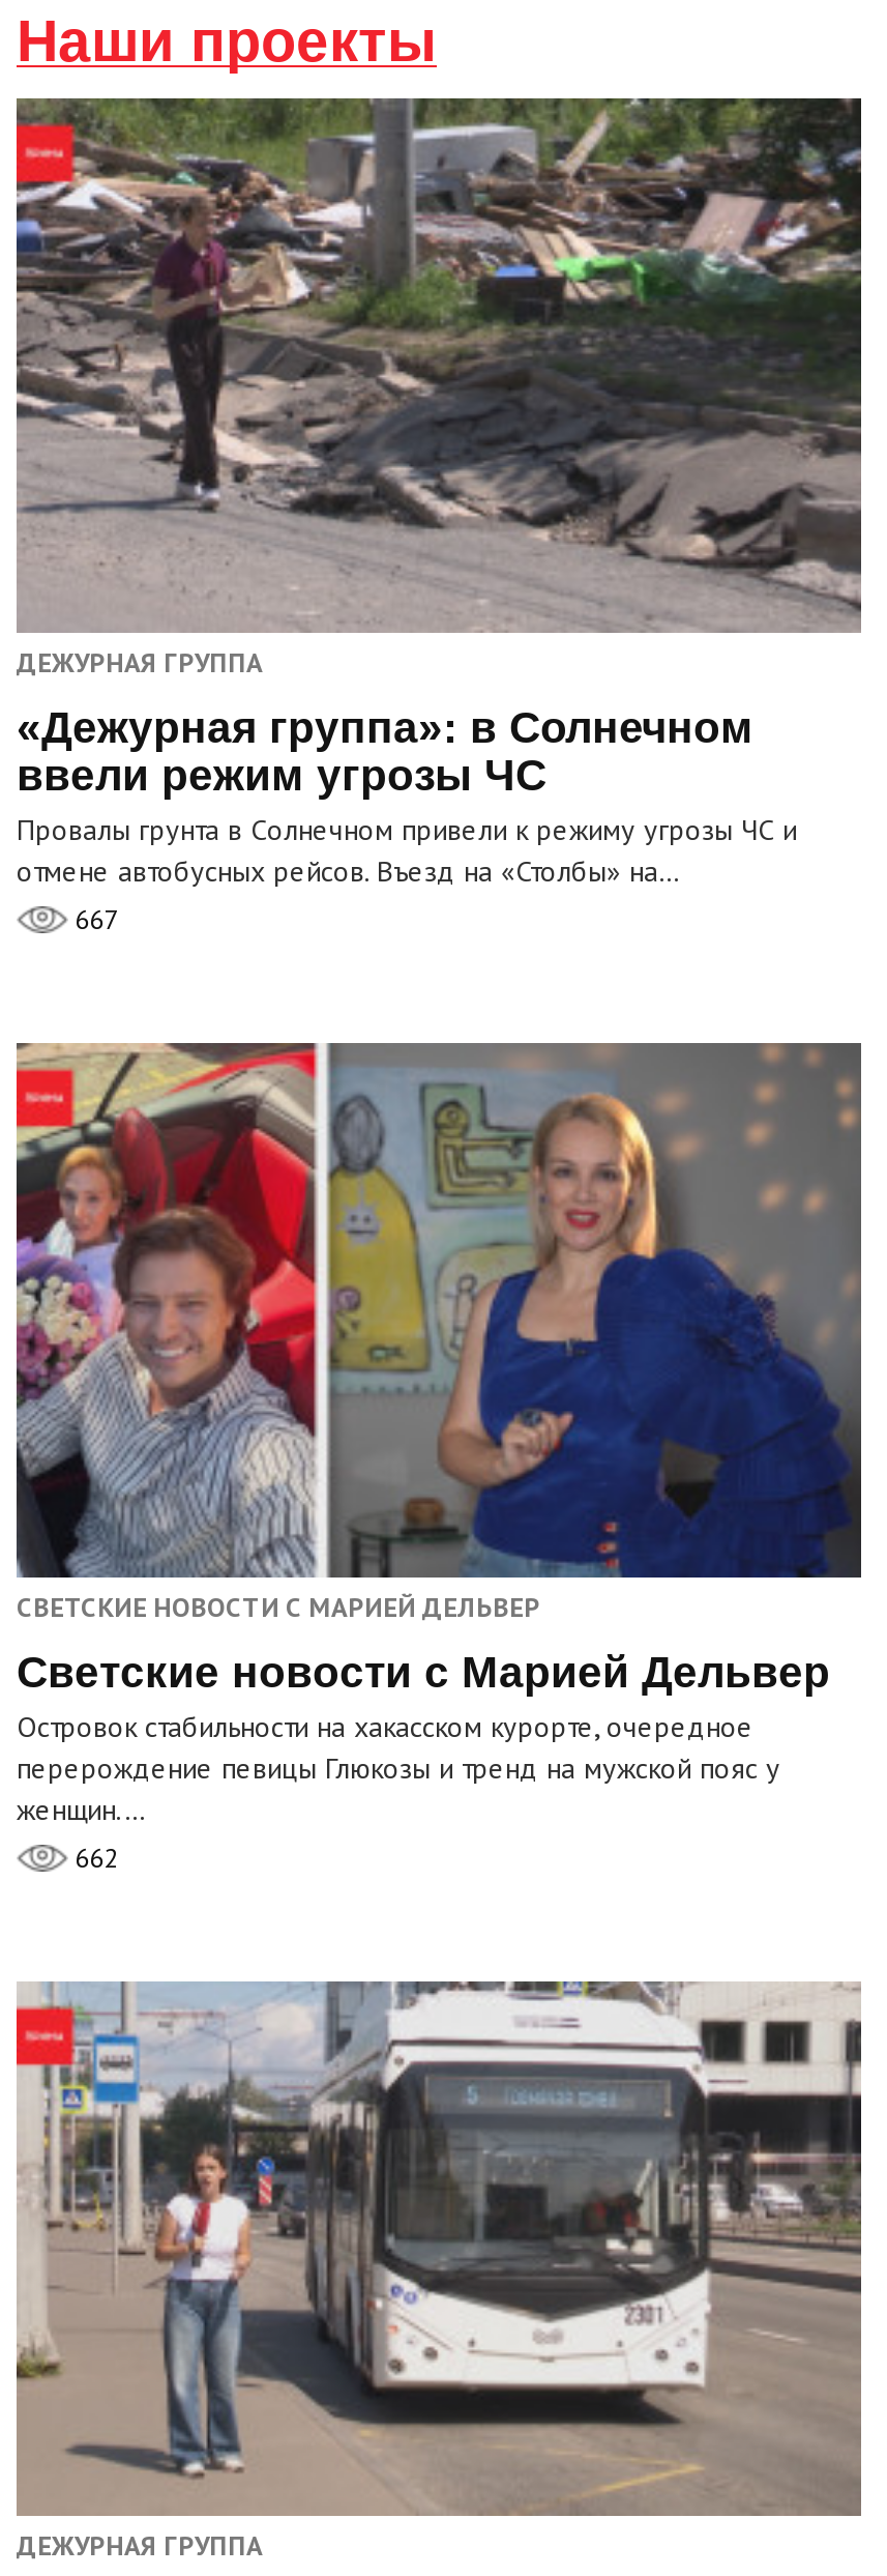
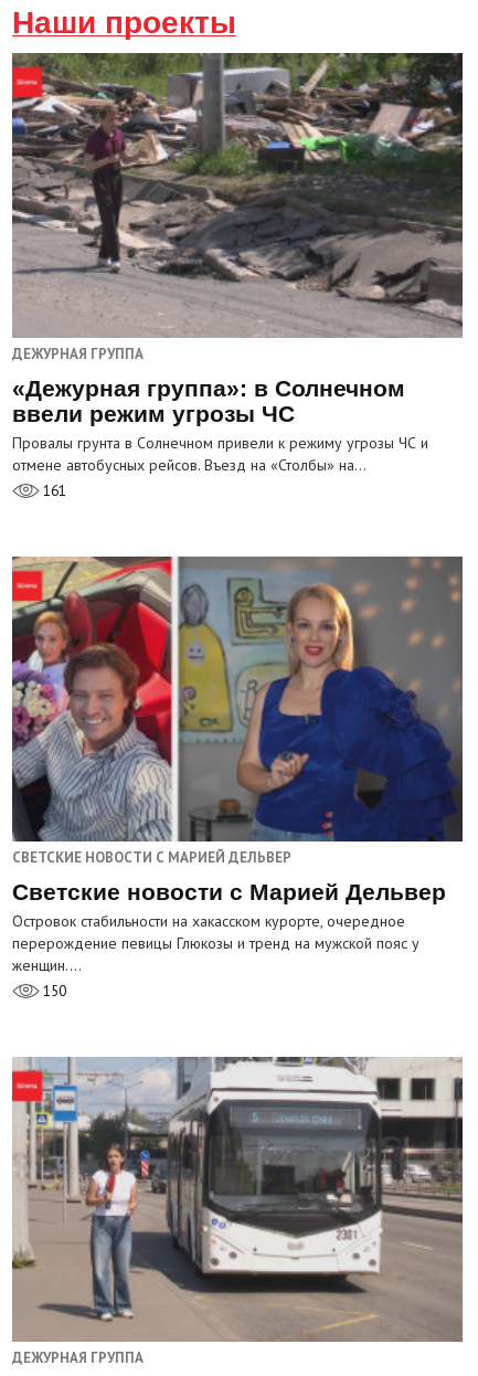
- 667
+ 161

- 662
+ 150
